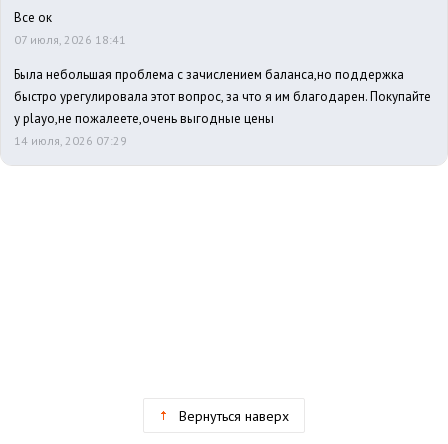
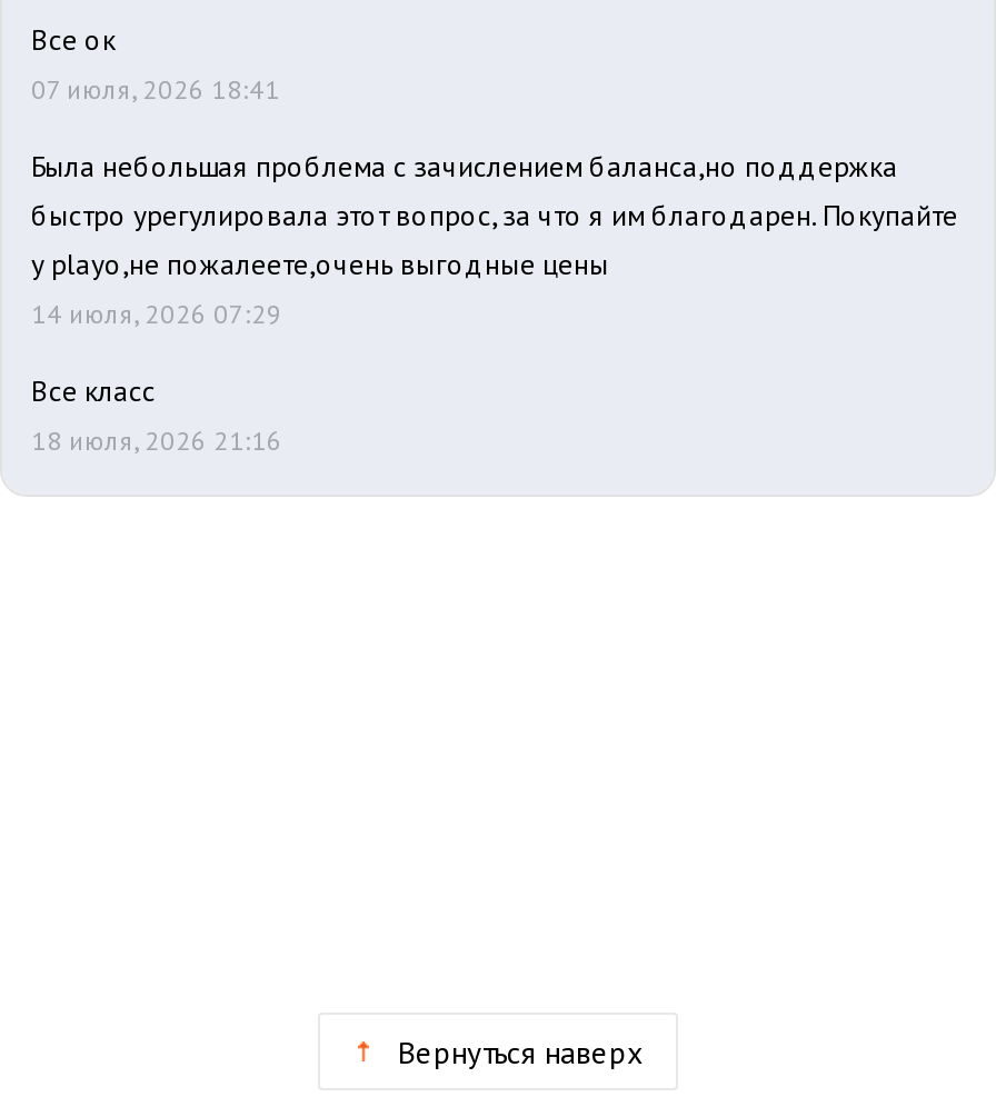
+ Все класс
+ 18 июля, 2026 21:16
